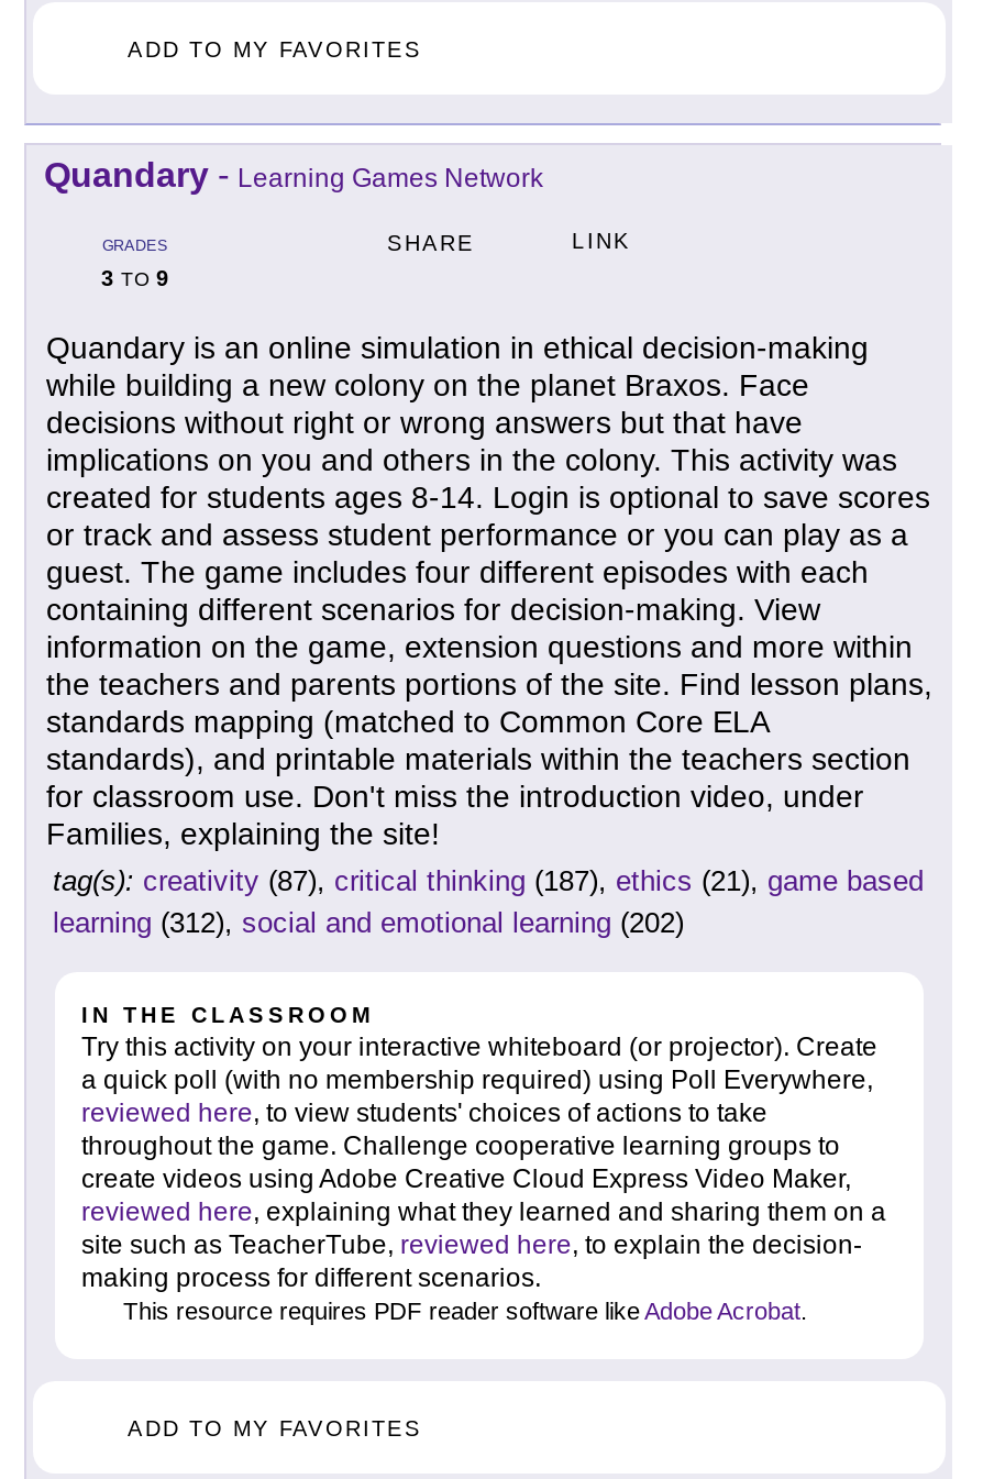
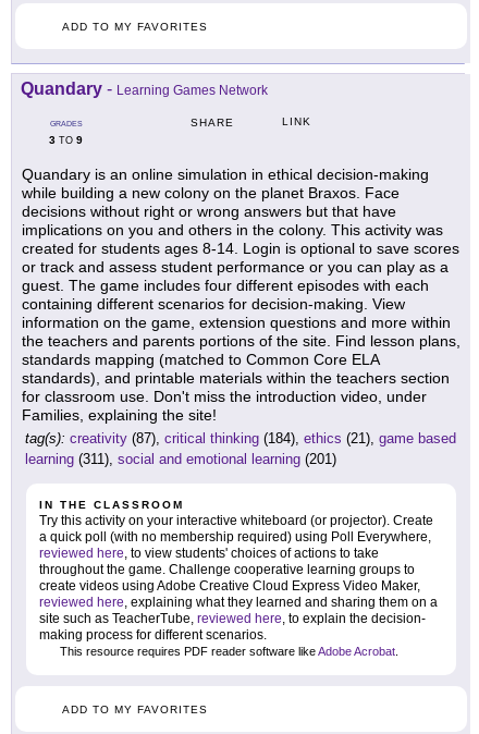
- tag(s): creativity (87), critical thinking (187), ethics (21), game based
+ tag(s): creativity (87), critical thinking (184), ethics (21), game based

- learning (312), social and emotional learning (202)
+ learning (311), social and emotional learning (201)
